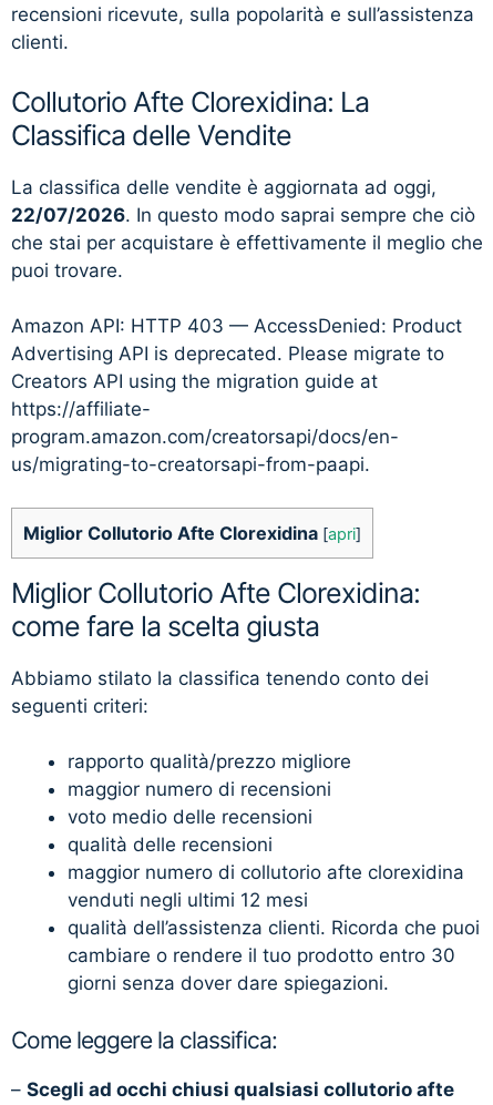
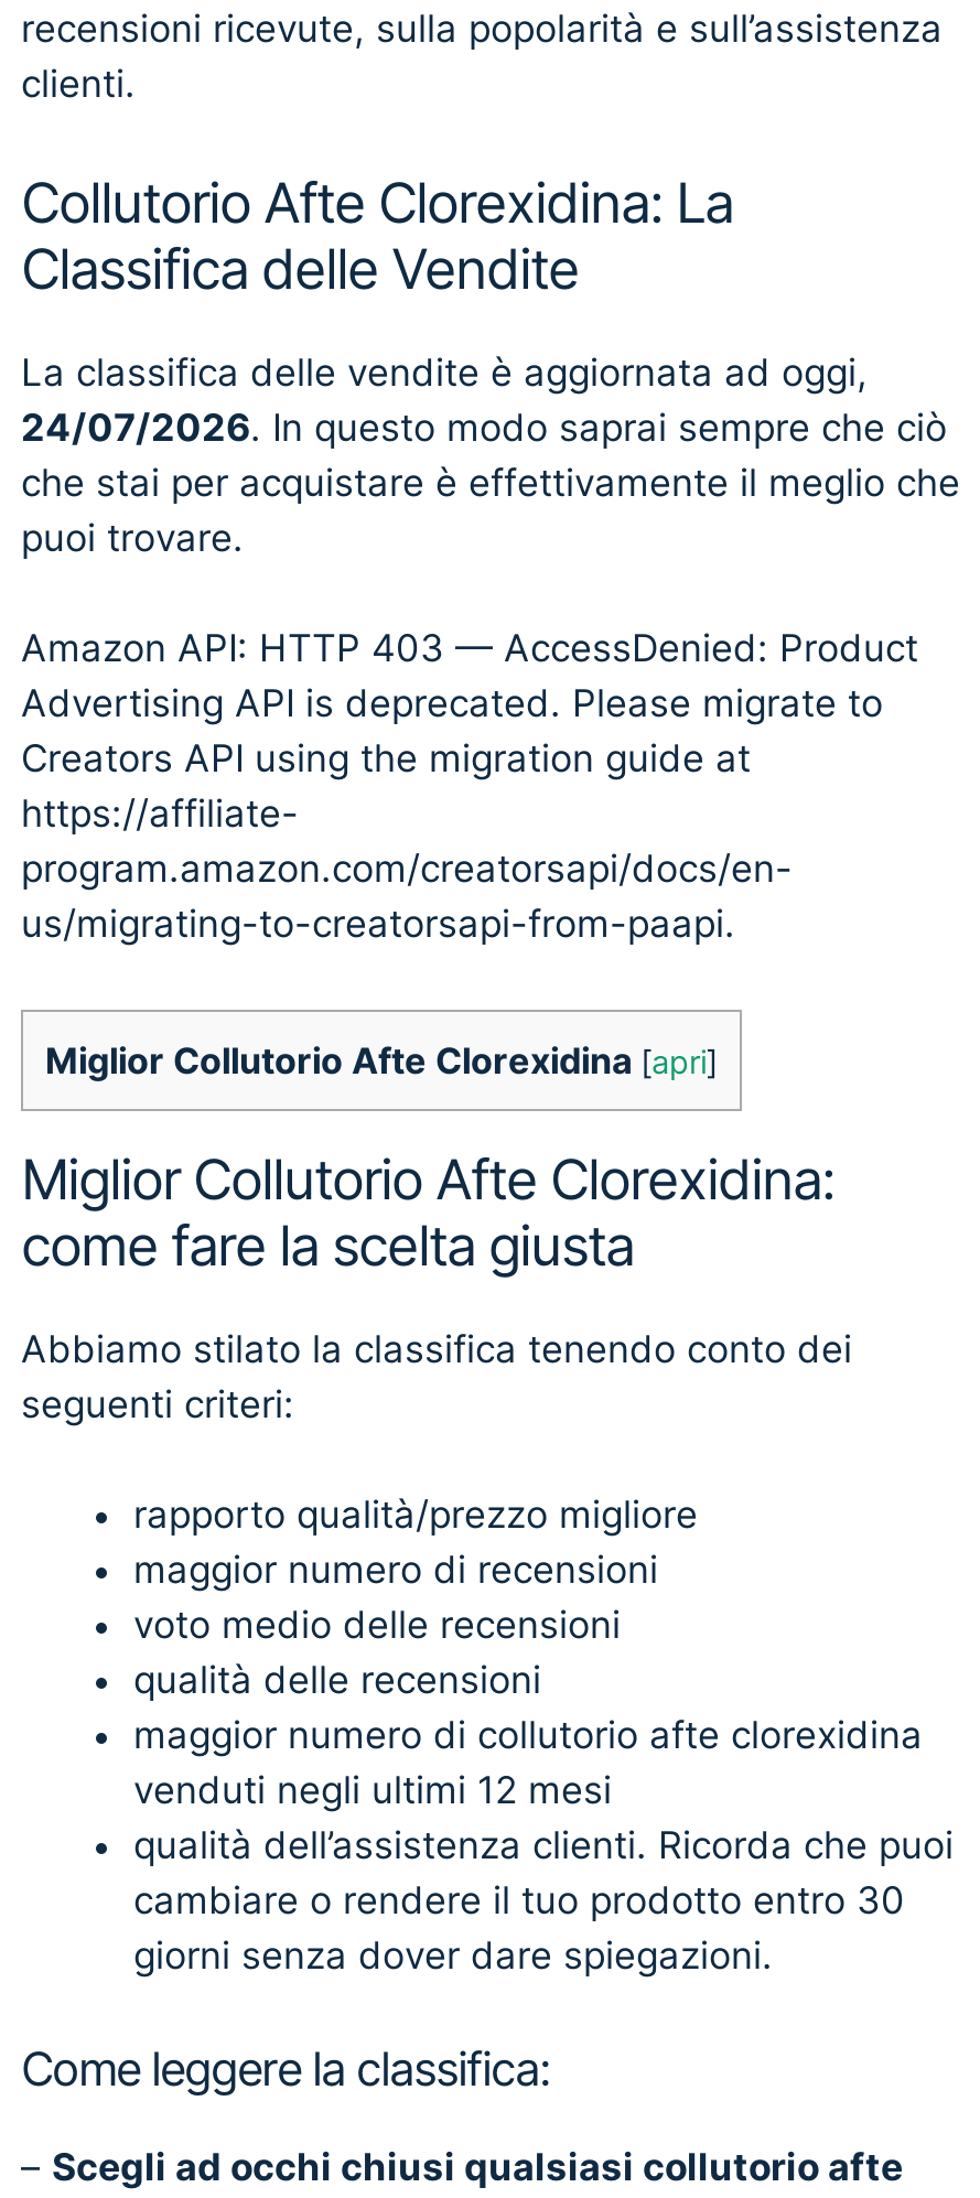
- 22/07/2026. In questo modo saprai sempre che ciò
+ 24/07/2026. In questo modo saprai sempre che ciò
